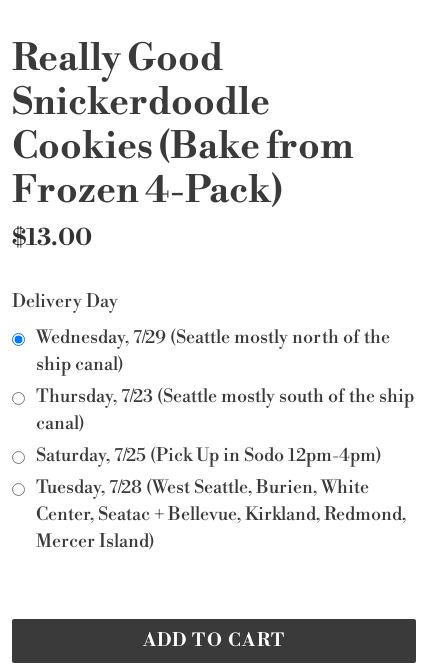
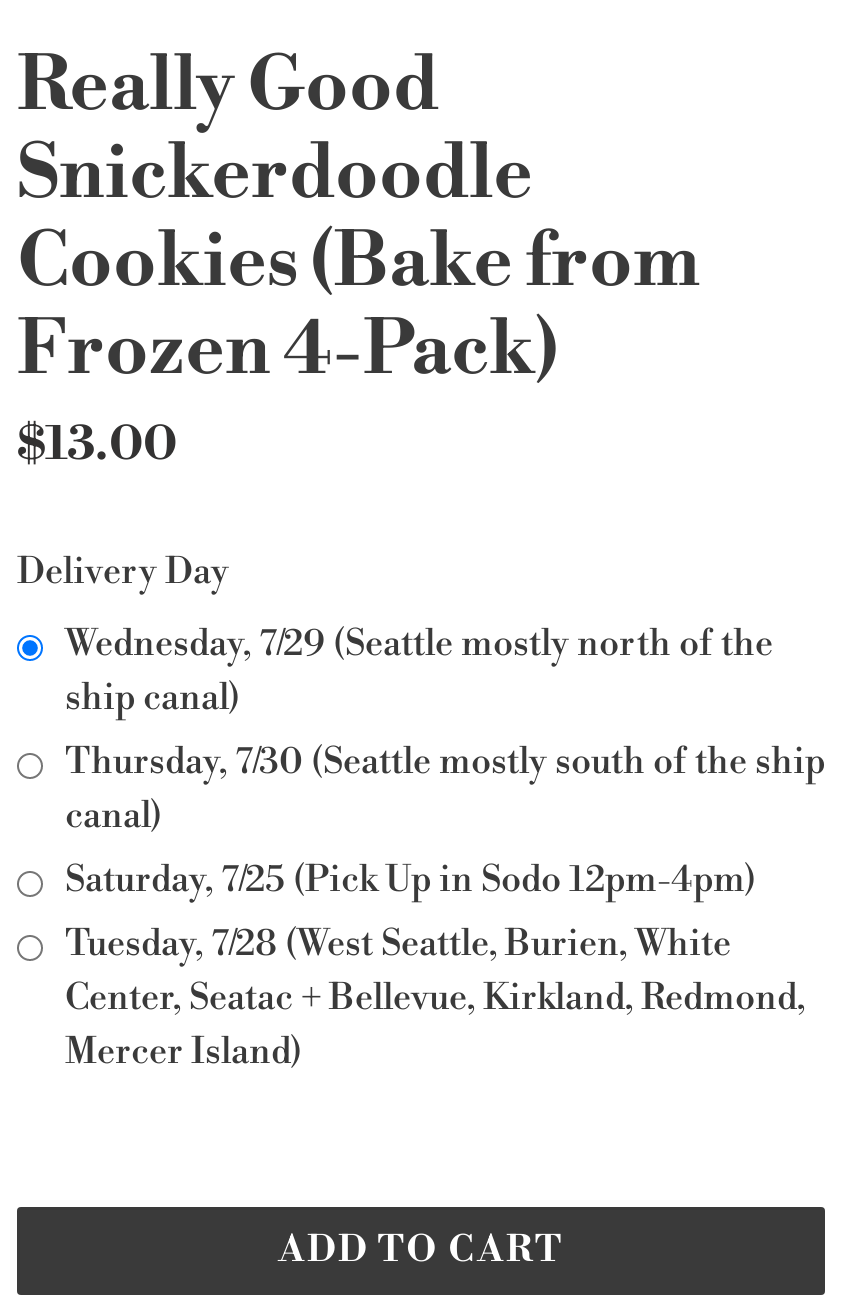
- Thursday, 7/23 (Seattle mostly south of the ship
+ Thursday, 7/30 (Seattle mostly south of the ship
